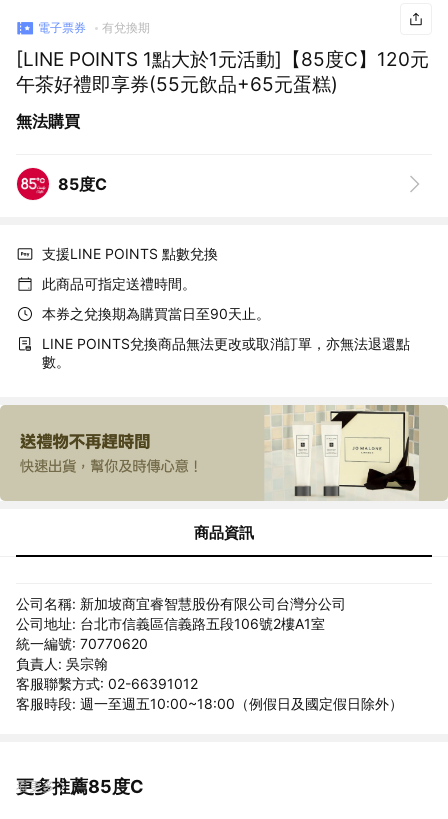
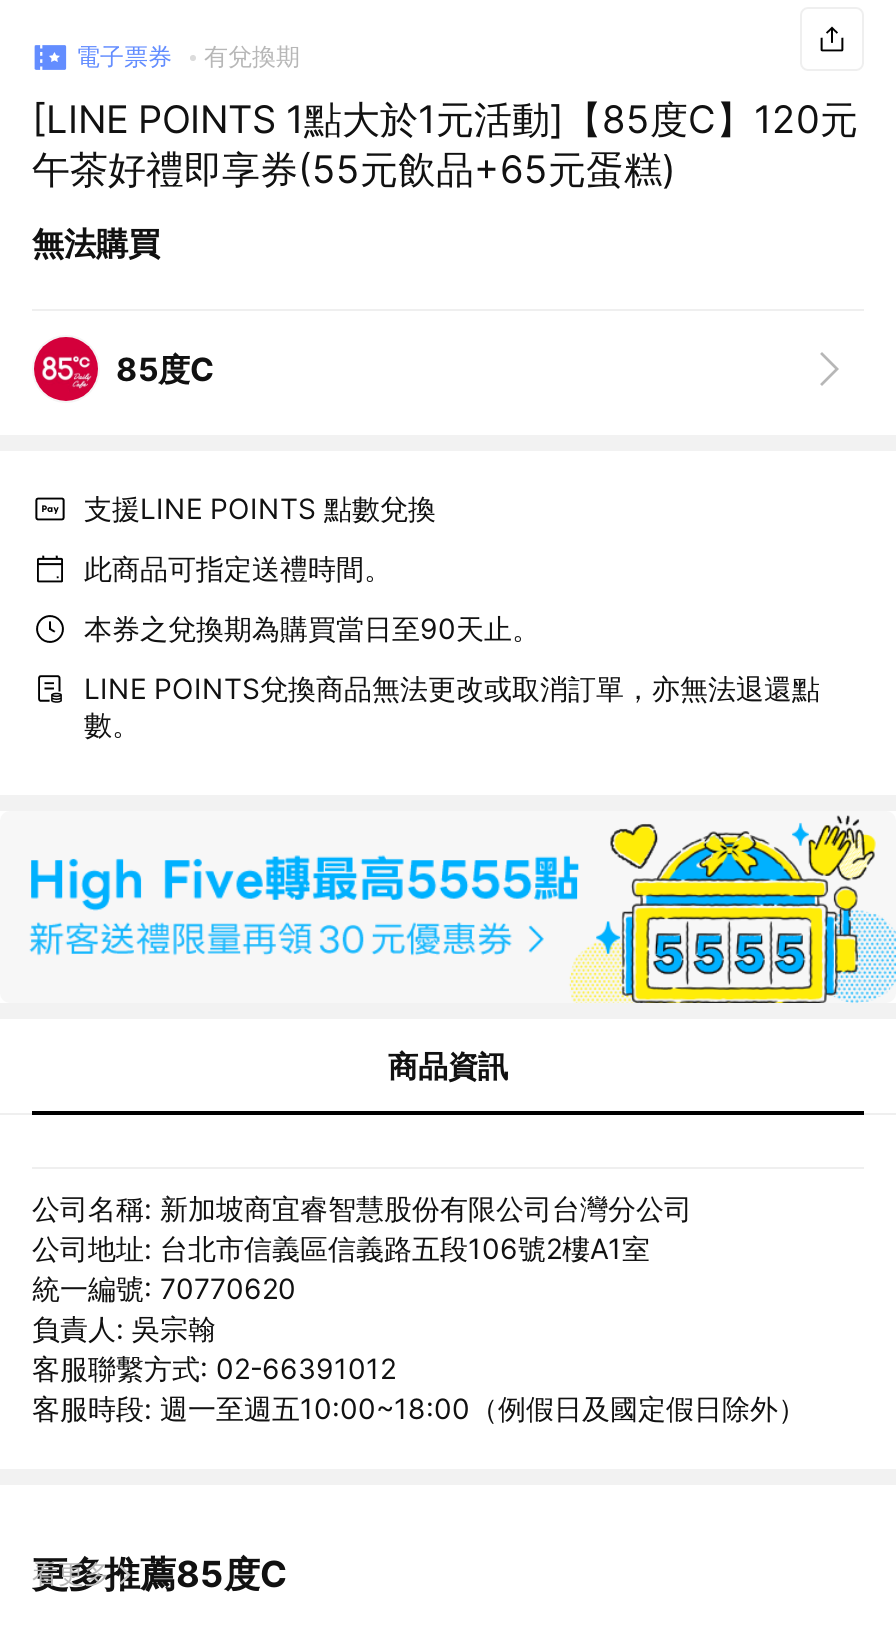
- [image]
+ [image]
